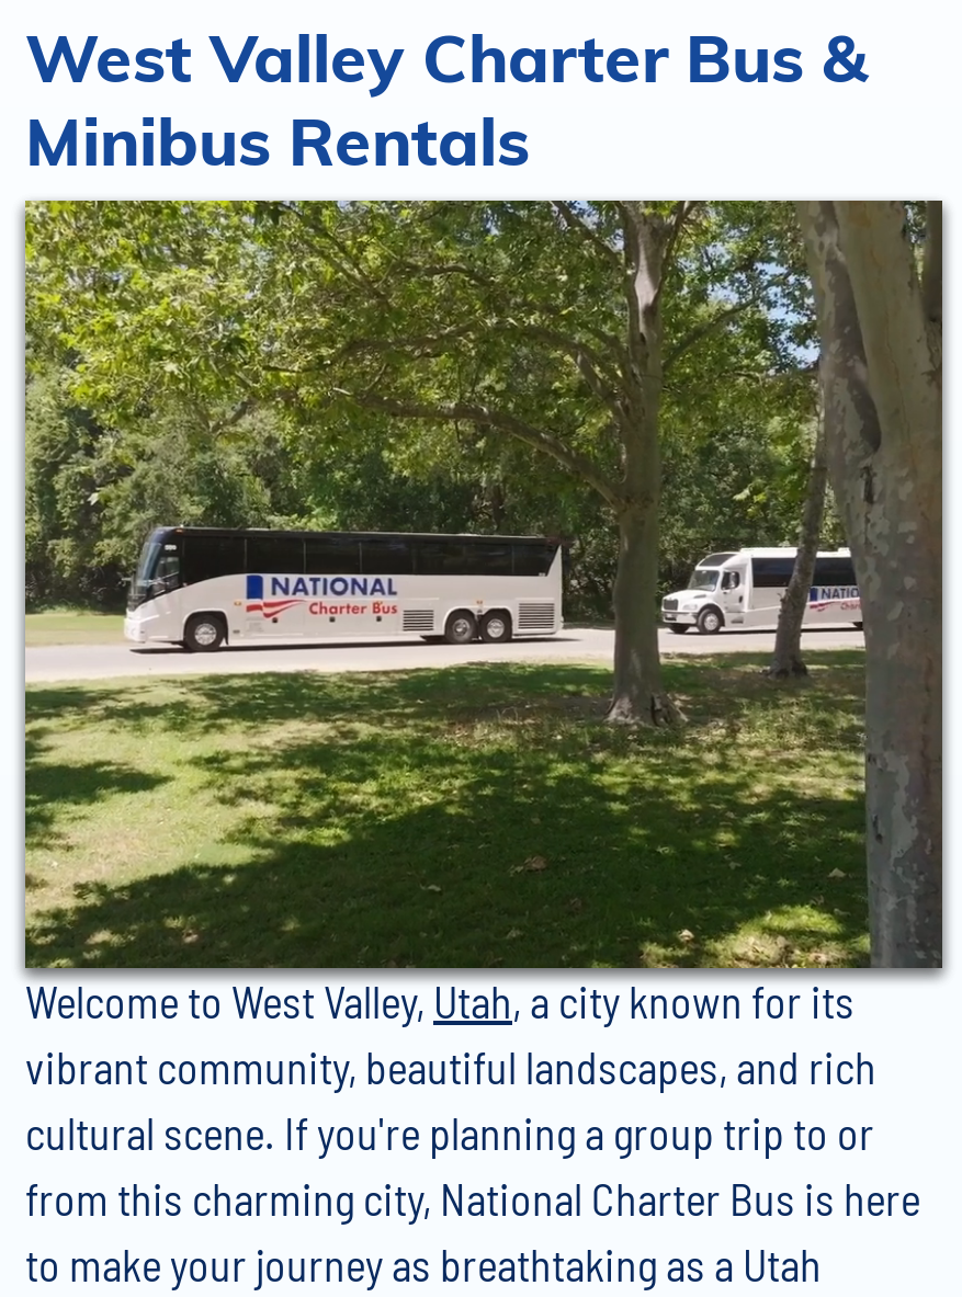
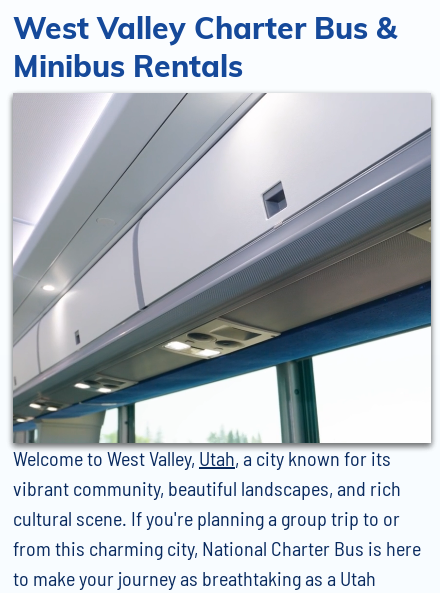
- [image]
+ [image]
